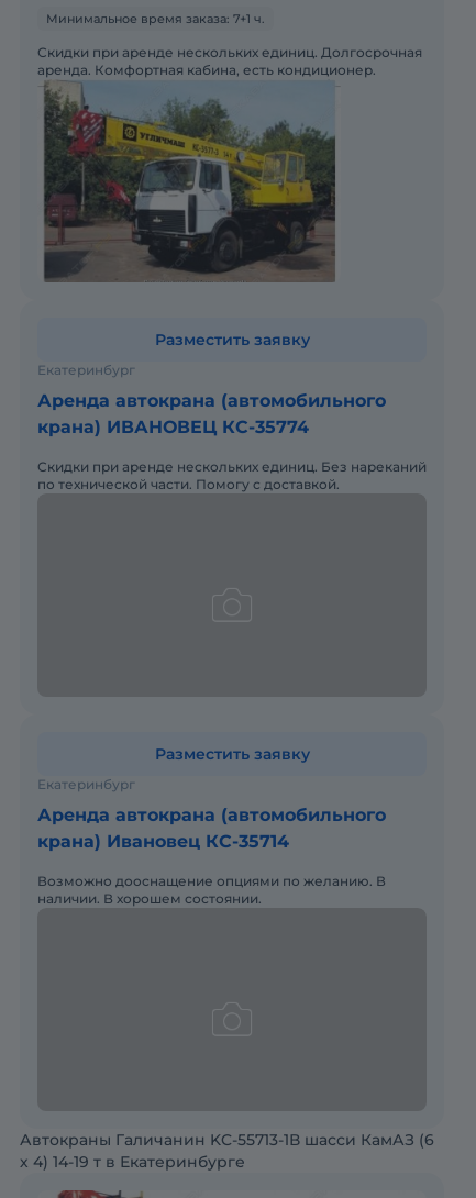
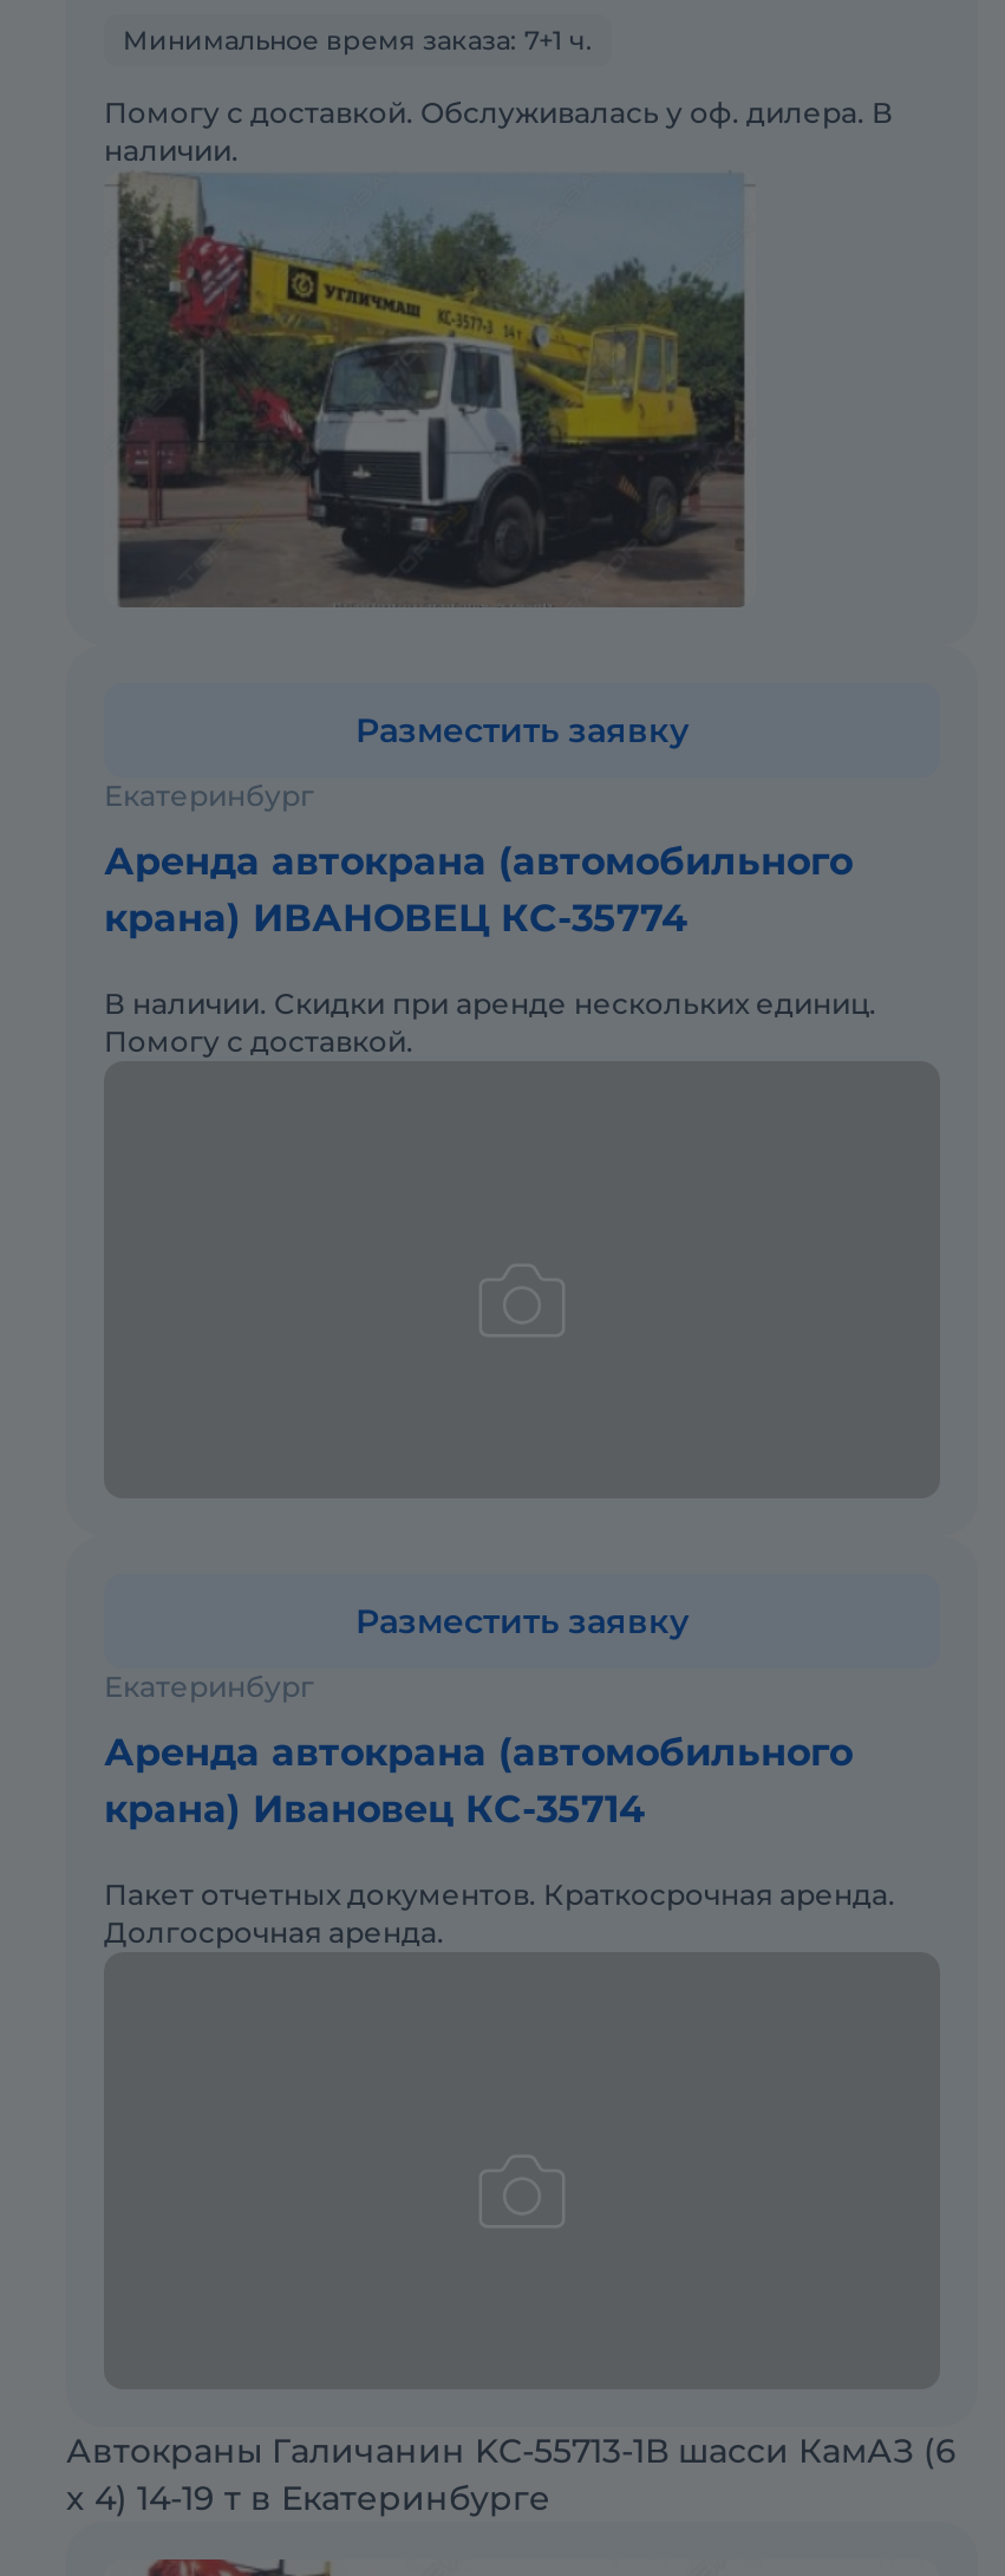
- Скидки при аренде нескольких единиц. Долгосрочная
- аренда. Комфортная кабина, есть кондиционер.
+ Помогу с доставкой. Обслуживалась у оф. дилера. В
+ наличии.

- Скидки при аренде нескольких единиц. Без нареканий
- по технической части. Помогу с доставкой.
+ В наличии. Скидки при аренде нескольких единиц.
+ Помогу с доставкой.

- Возможно дооснащение опциями по желанию. В
- наличии. В хорошем состоянии.
+ Пакет отчетных документов. Краткосрочная аренда.
+ Долгосрочная аренда.
